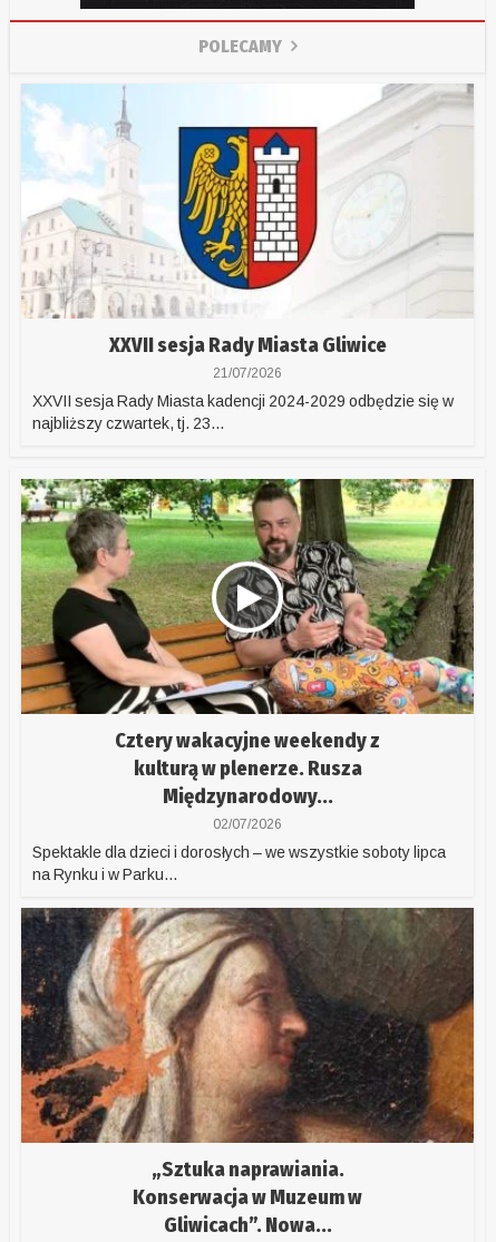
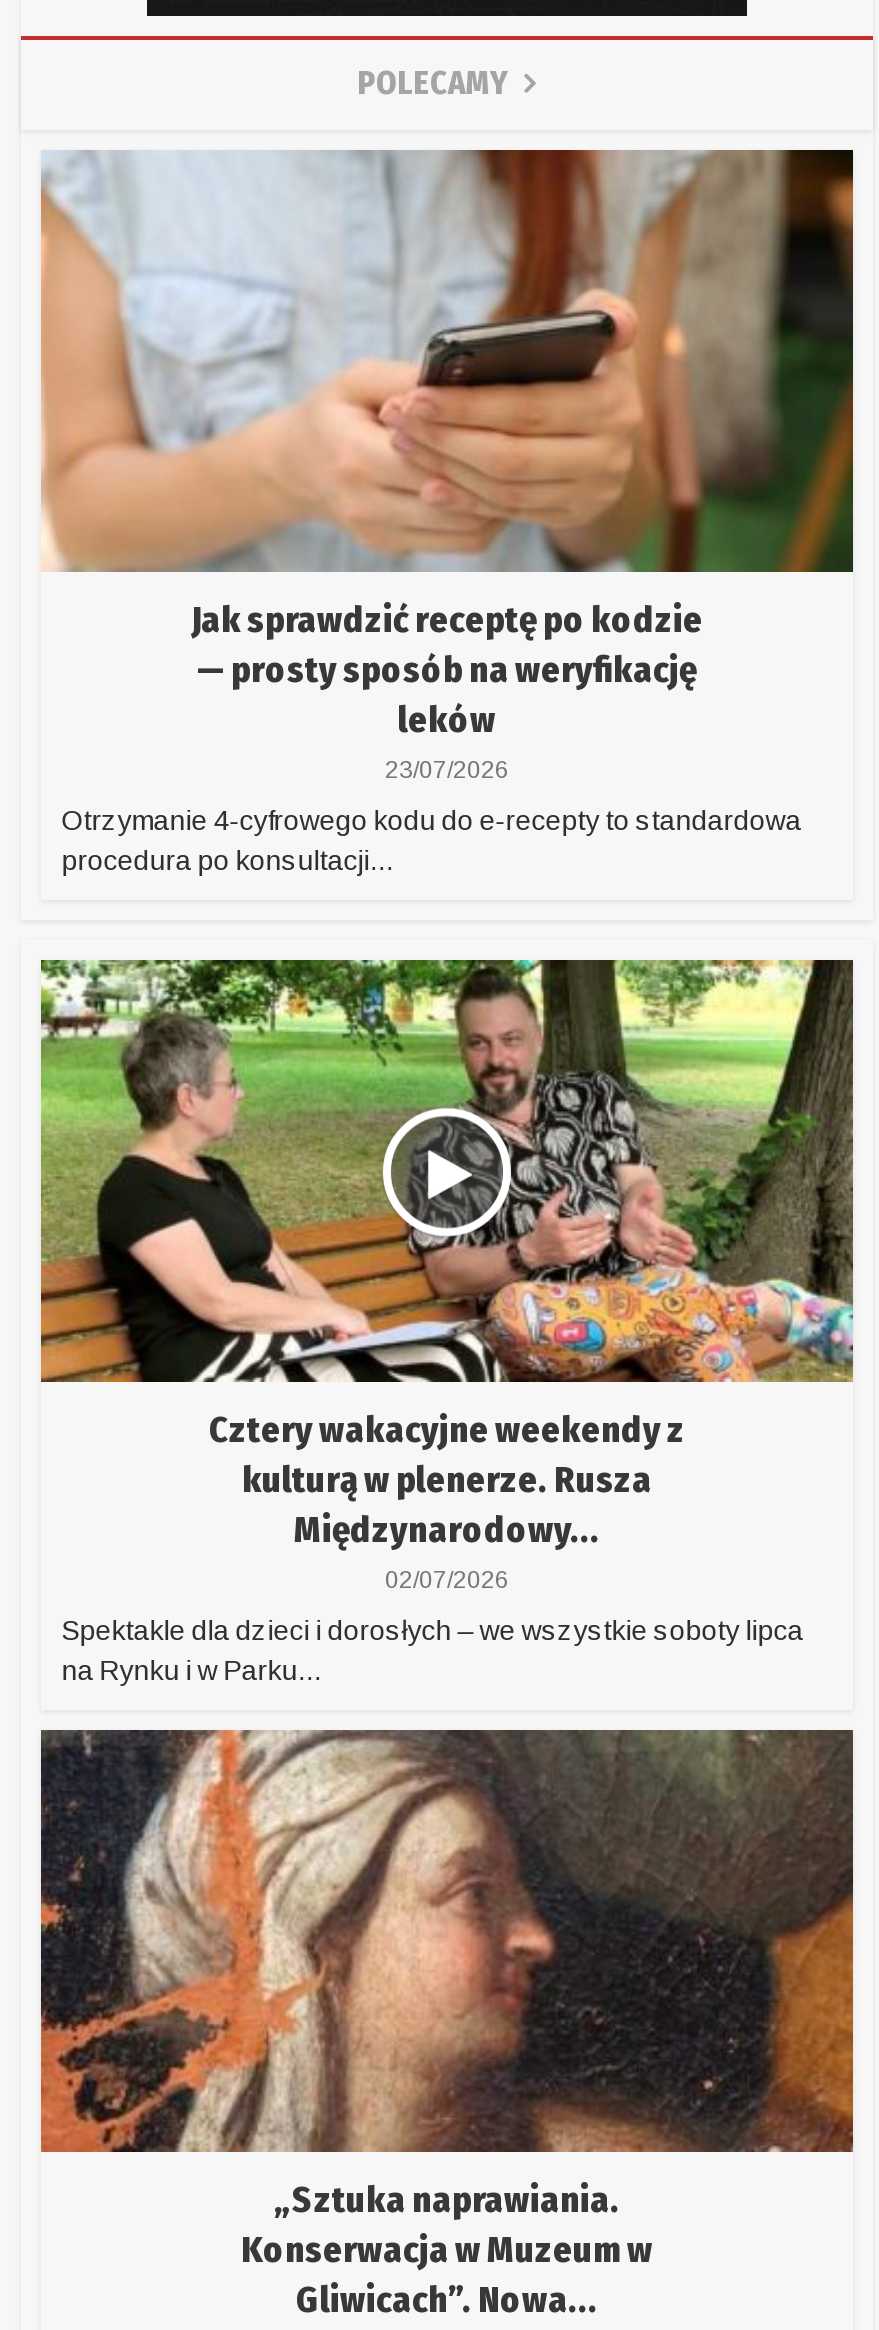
- [image]
- XXVII sesja Rady Miasta Gliwice
- 21/07/2026
+ [image]
+ Jak sprawdzić receptę po kodzie
+ — prosty sposób na weryfikację
+ leków
+ 23/07/2026

- XXVII sesja Rady Miasta kadencji 2024-2029 odbędzie się w
- najbliższy czwartek, tj. 23...
+ Otrzymanie 4-cyfrowego kodu do e-recepty to standardowa
+ procedura po konsultacji...
